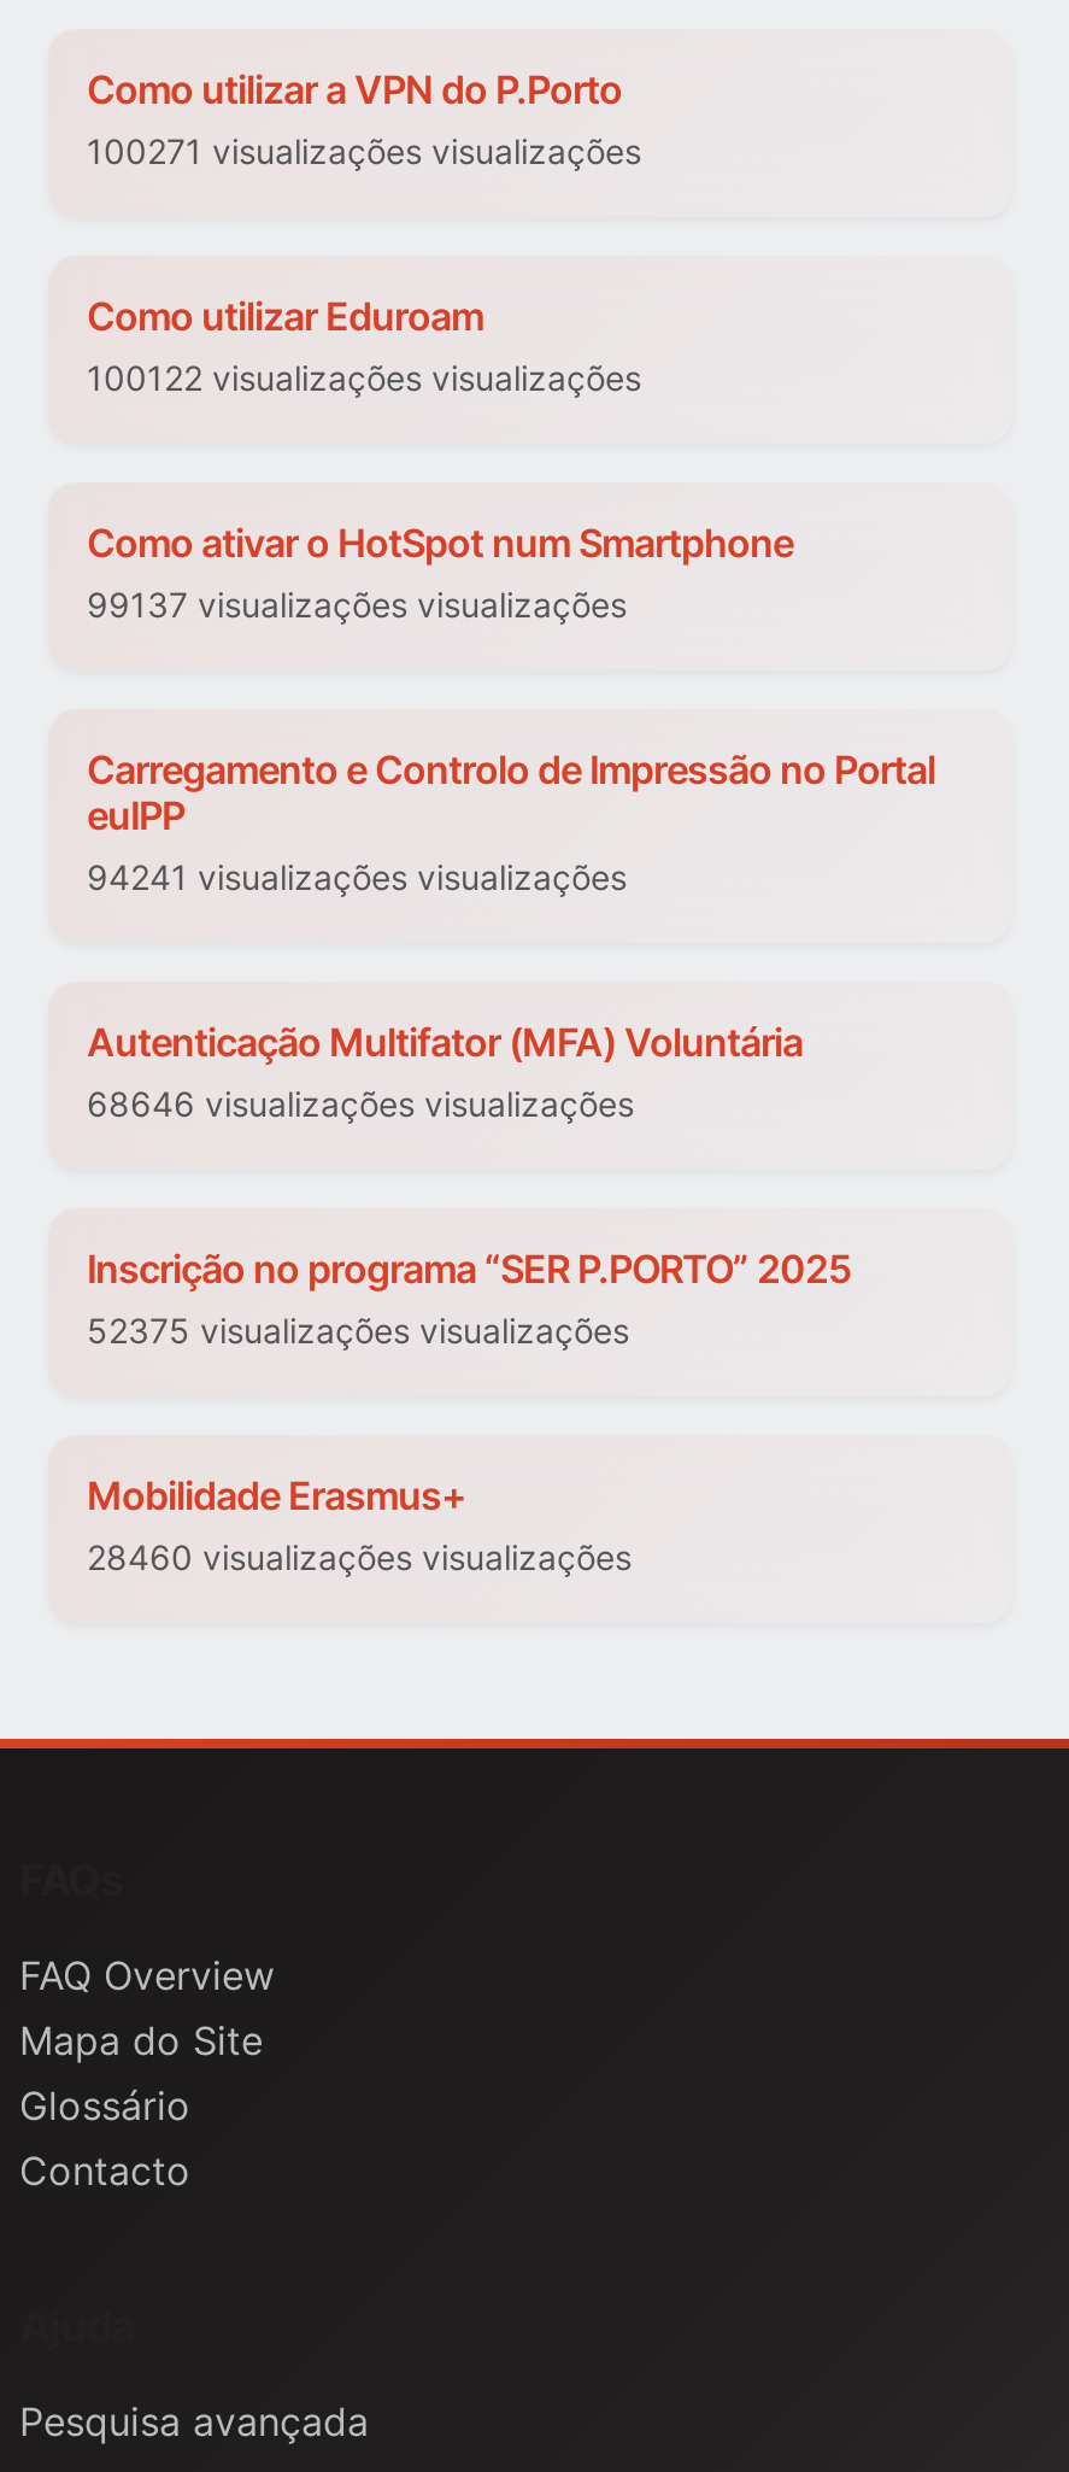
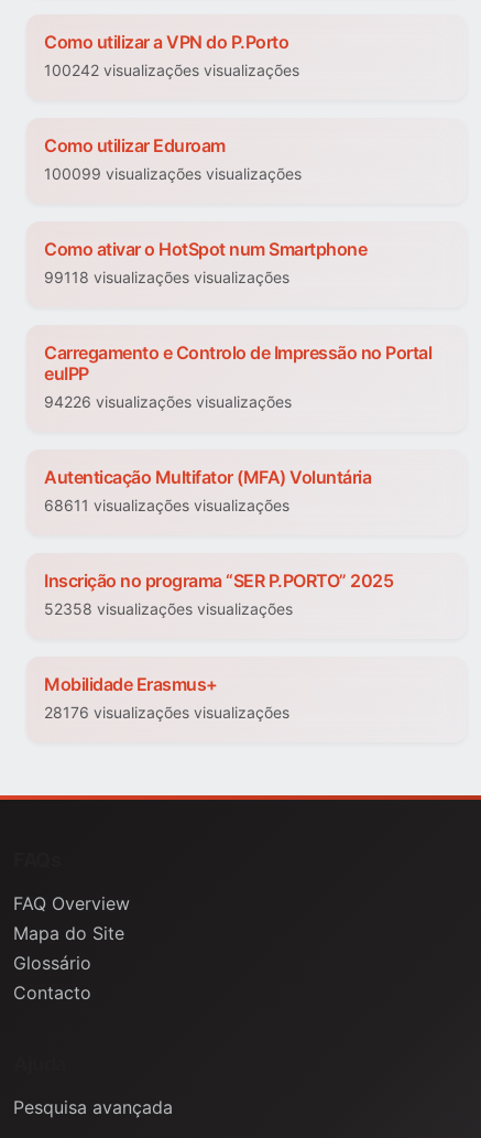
- 100271 visualizações visualizações
+ 100242 visualizações visualizações

- 100122 visualizações visualizações
+ 100099 visualizações visualizações

- 99137 visualizações visualizações
+ 99118 visualizações visualizações

- 94241 visualizações visualizações
+ 94226 visualizações visualizações

- 68646 visualizações visualizações
+ 68611 visualizações visualizações

- 52375 visualizações visualizações
+ 52358 visualizações visualizações

- 28460 visualizações visualizações
+ 28176 visualizações visualizações
